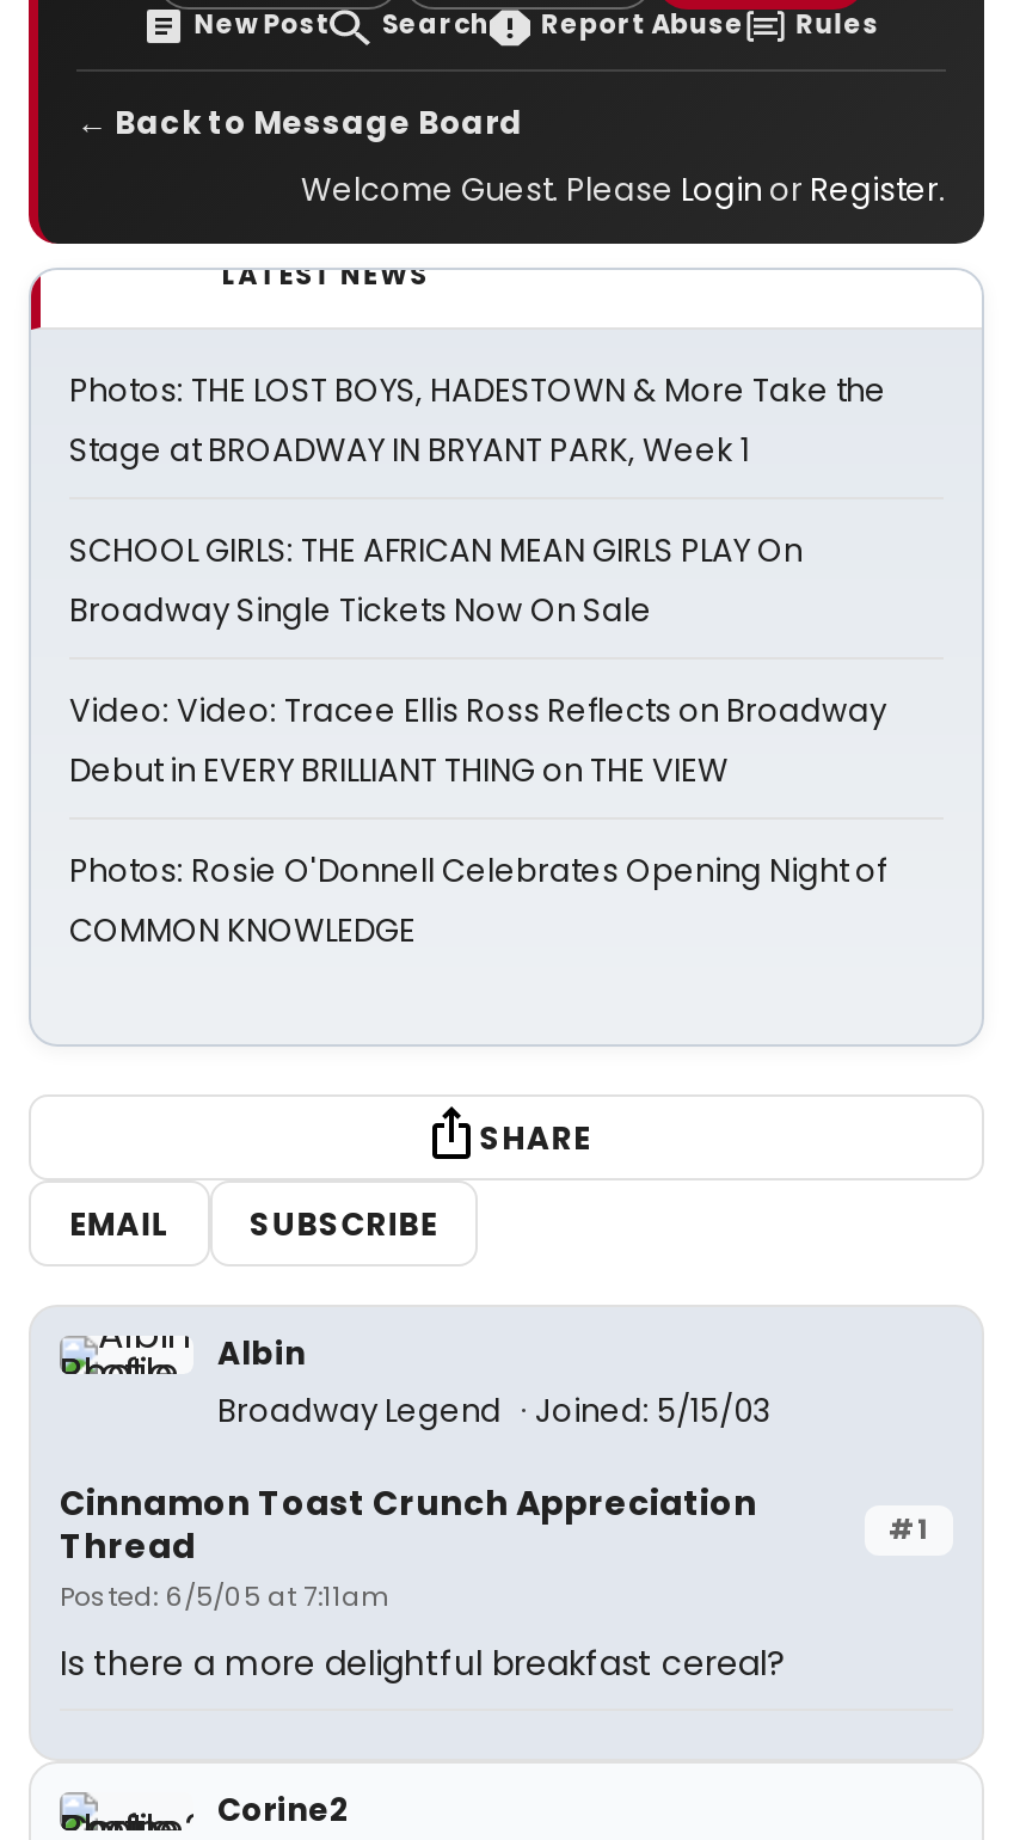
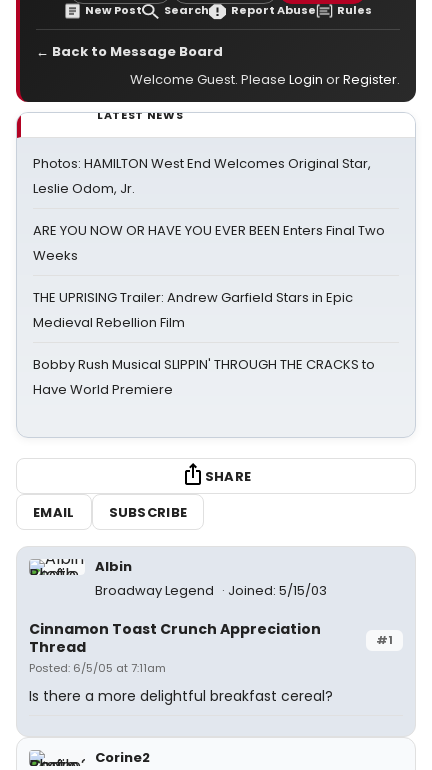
- Photos: THE LOST BOYS, HADESTOWN & More Take the
- Stage at BROADWAY IN BRYANT PARK, Week 1
+ Photos: HAMILTON West End Welcomes Original Star,
+ Leslie Odom, Jr.

- SCHOOL GIRLS: THE AFRICAN MEAN GIRLS PLAY On
- Broadway Single Tickets Now On Sale
+ ARE YOU NOW OR HAVE YOU EVER BEEN Enters Final Two
+ Weeks

- Video: Video: Tracee Ellis Ross Reflects on Broadway
- Debut in EVERY BRILLIANT THING on THE VIEW
+ THE UPRISING Trailer: Andrew Garfield Stars in Epic
+ Medieval Rebellion Film

- Photos: Rosie O'Donnell Celebrates Opening Night of
- COMMON KNOWLEDGE
+ Bobby Rush Musical SLIPPIN' THROUGH THE CRACKS to
+ Have World Premiere
